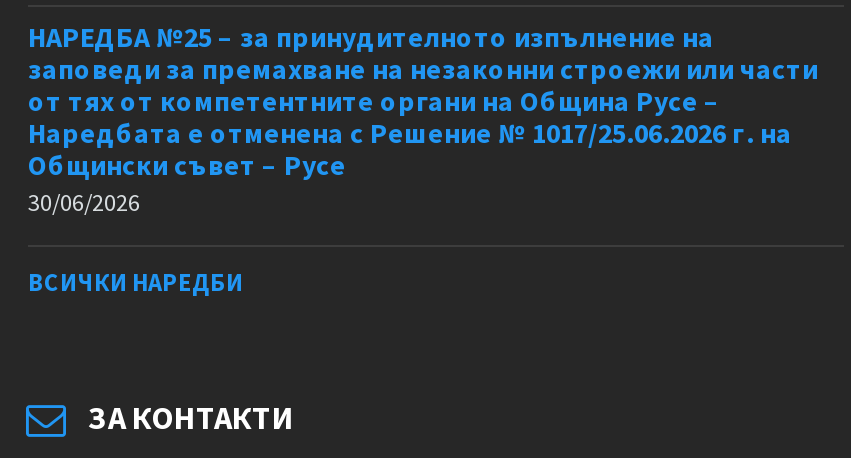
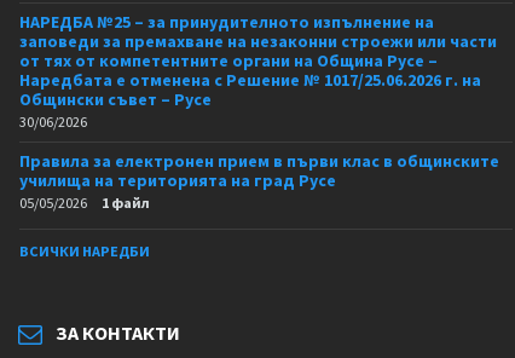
+ Правила за електронен прием в първи клас в общинските
+ училища на територията на град Русе
+ 05/05/2026
+ 1 файл
